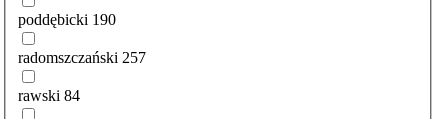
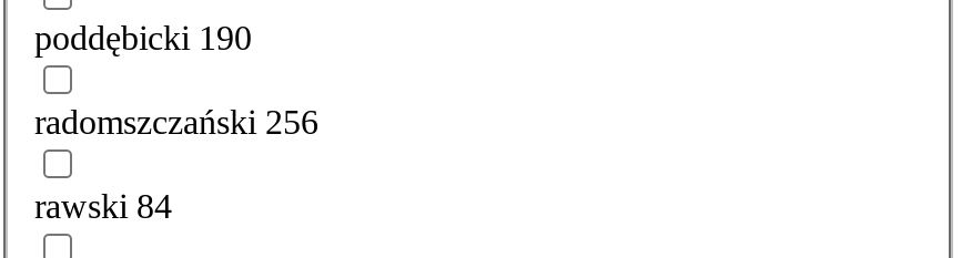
- radomszczański 257
+ radomszczański 256
